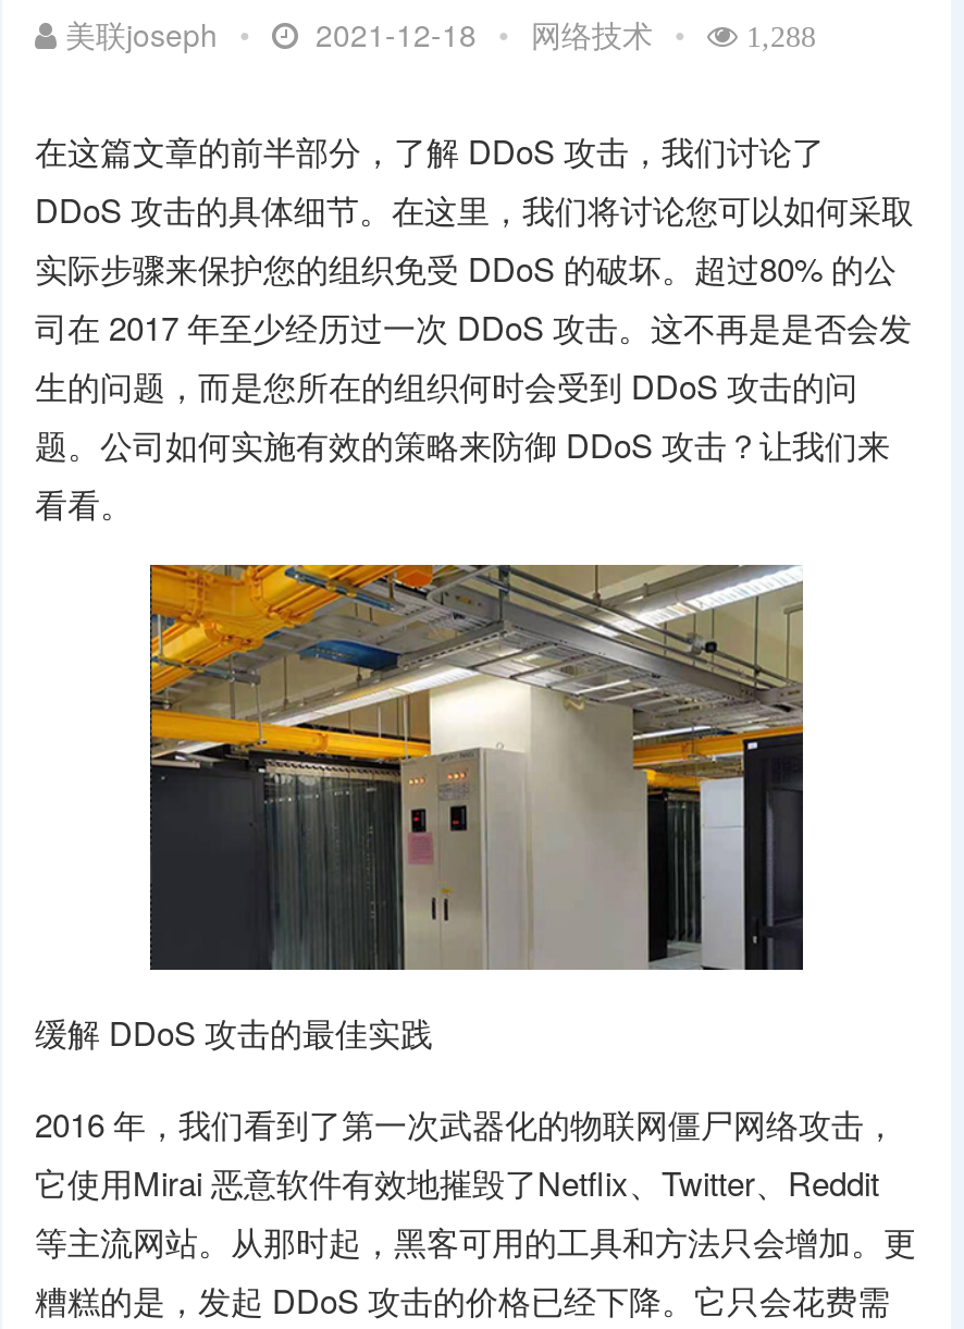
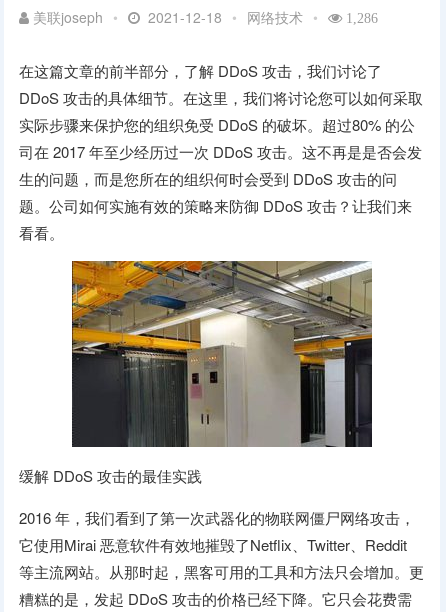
- 美联joseph • 2021-12-18 • 网络技术 • 1,288
+ 美联joseph • 2021-12-18 • 网络技术 • 1,286
